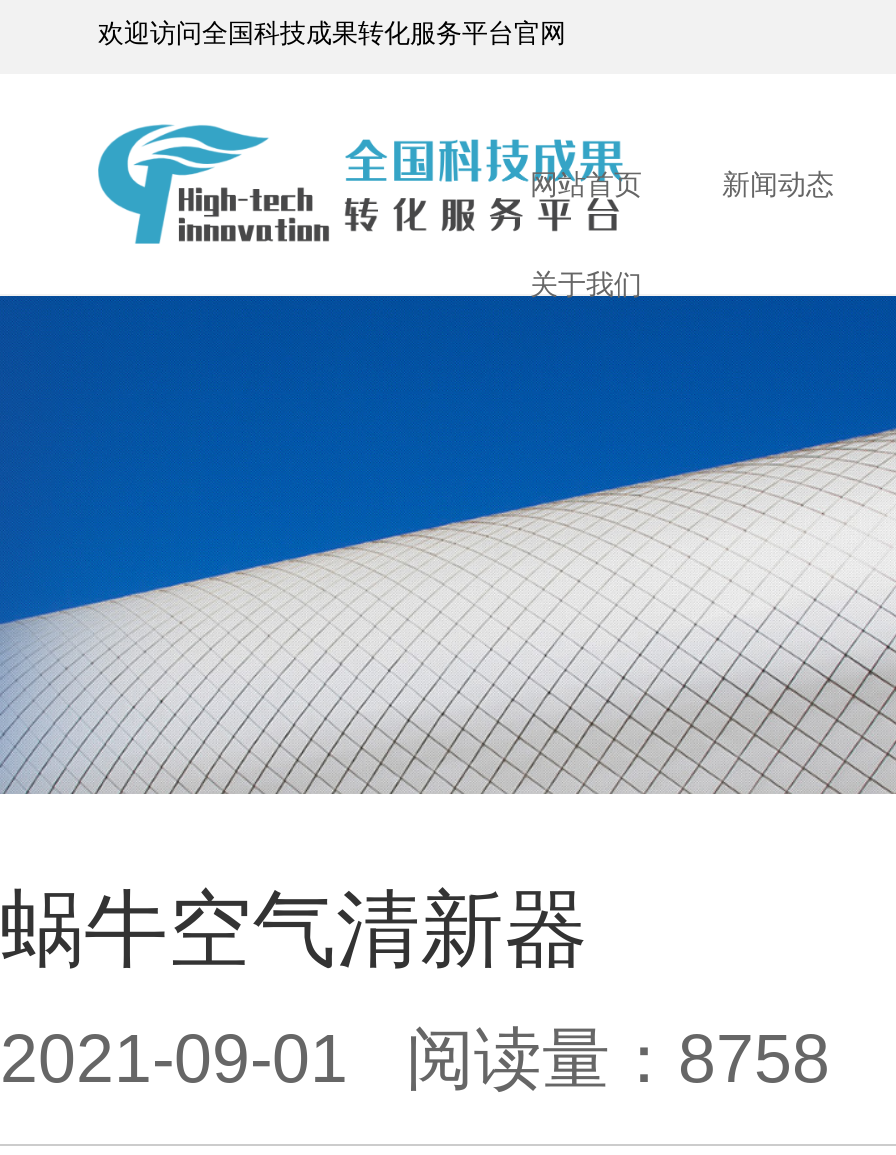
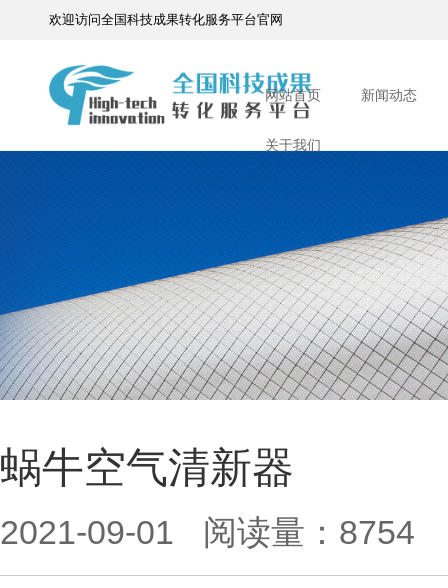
- 2021-09-01 阅读量：8758
+ 2021-09-01 阅读量：8754
